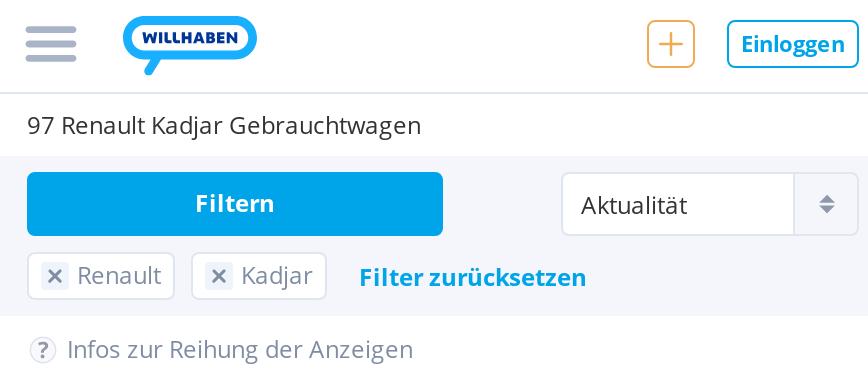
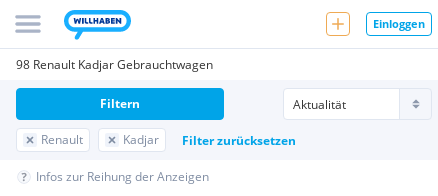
- 97 Renault Kadjar Gebrauchtwagen
+ 98 Renault Kadjar Gebrauchtwagen
